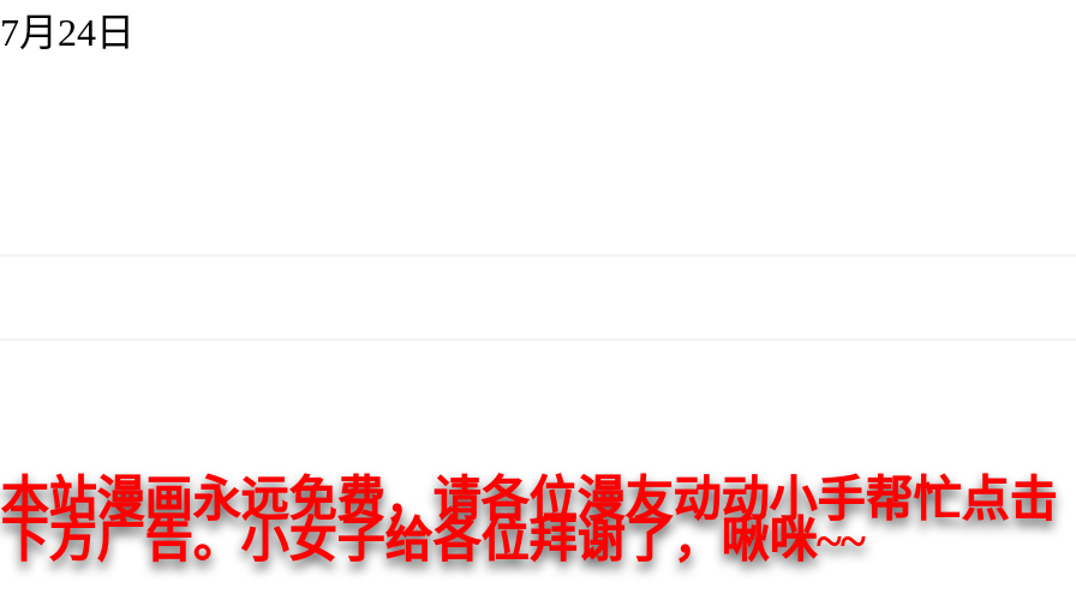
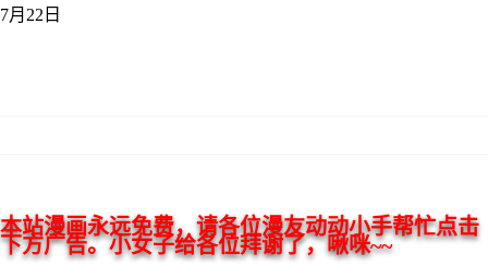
- 7月24日
+ 7月22日
